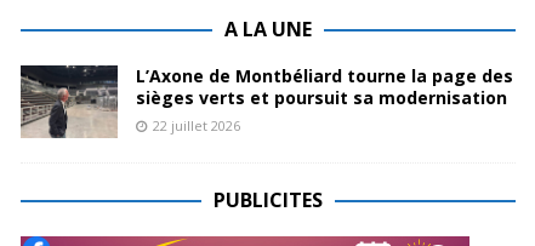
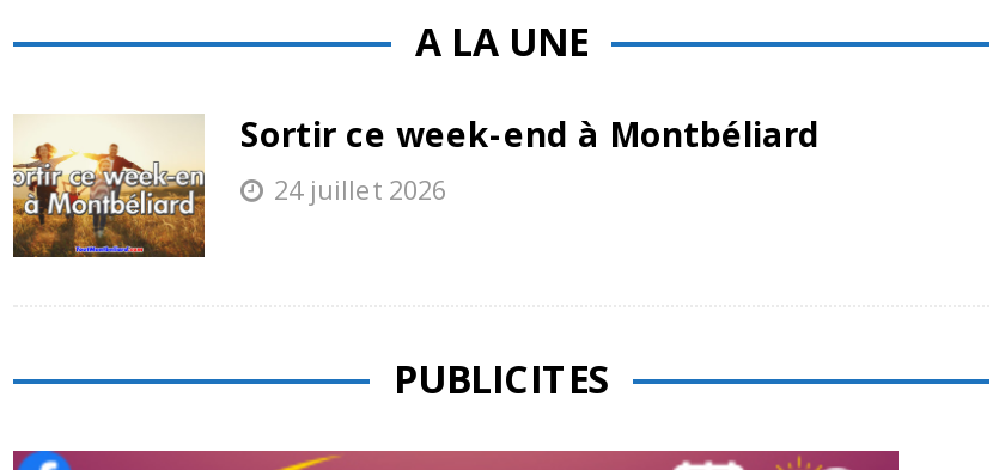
- [image]
- L’Axone de Montbéliard tourne la page des
- sièges verts et poursuit sa modernisation
- 22 juillet 2026
+ [image]
+ Sortir ce week-end à Montbéliard
+ 24 juillet 2026
